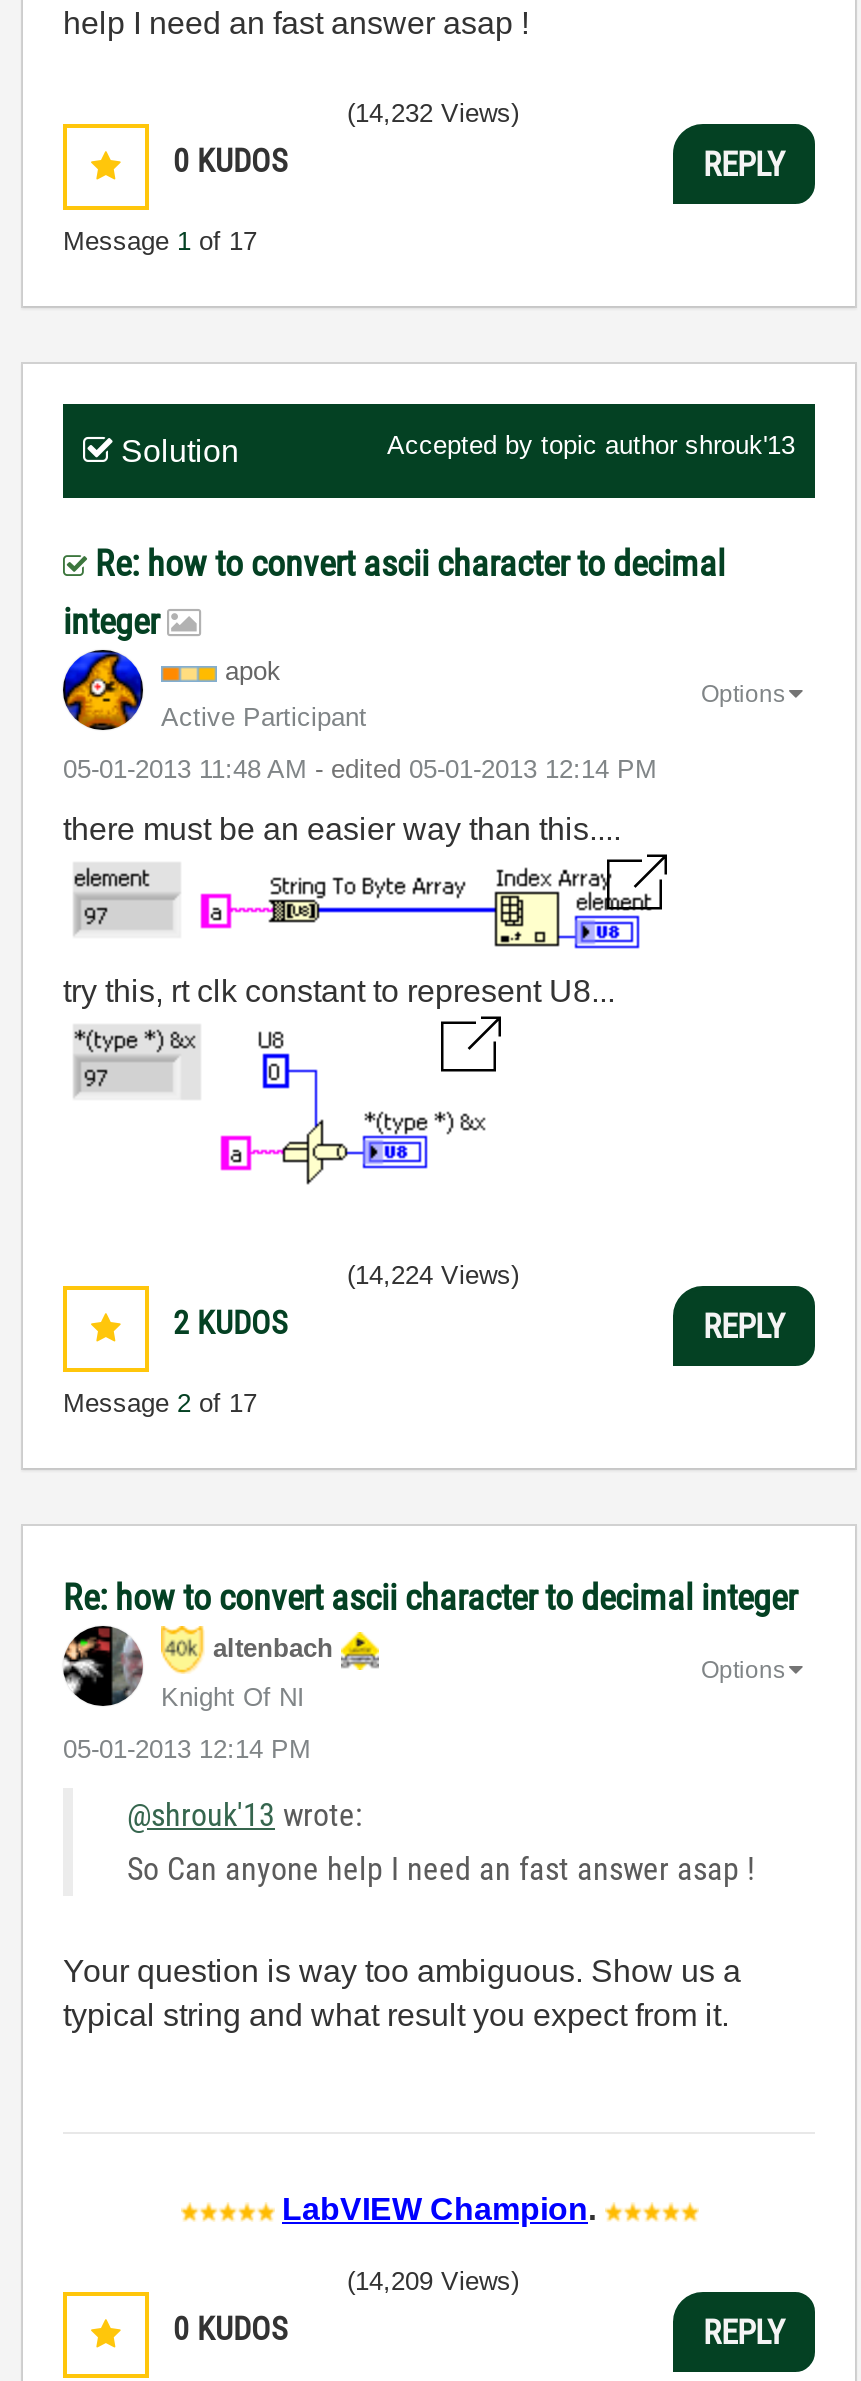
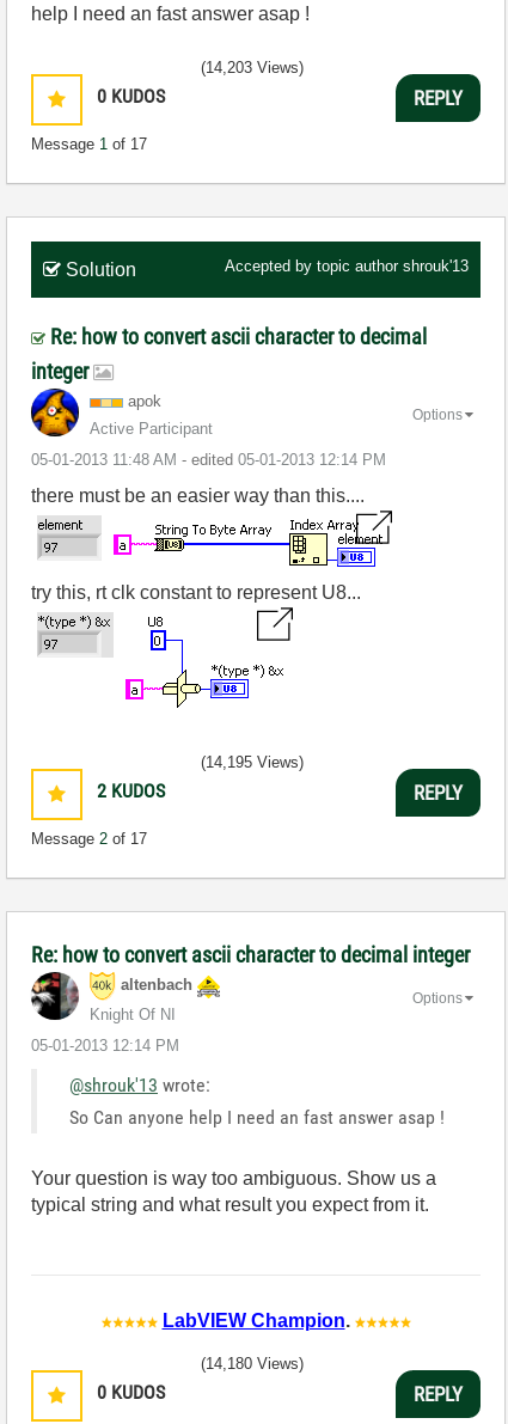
- (14,232 Views)
+ (14,203 Views)

- (14,224 Views)
+ (14,195 Views)

- (14,209 Views)
+ (14,180 Views)
